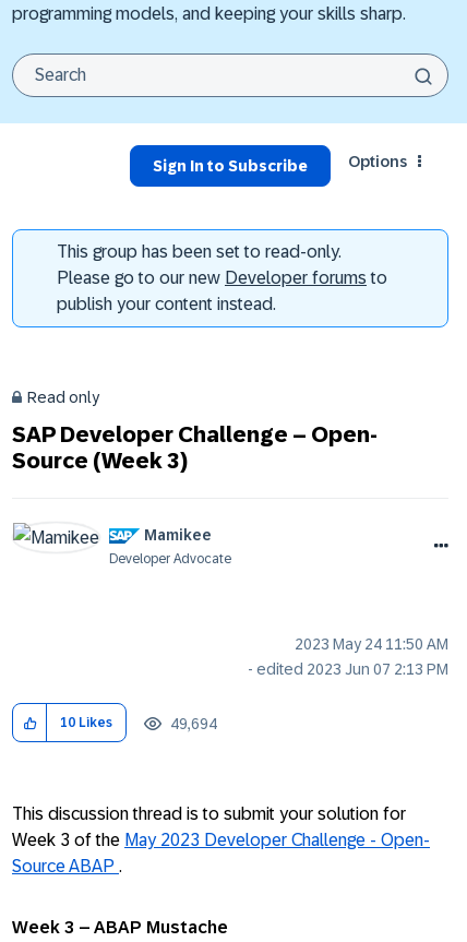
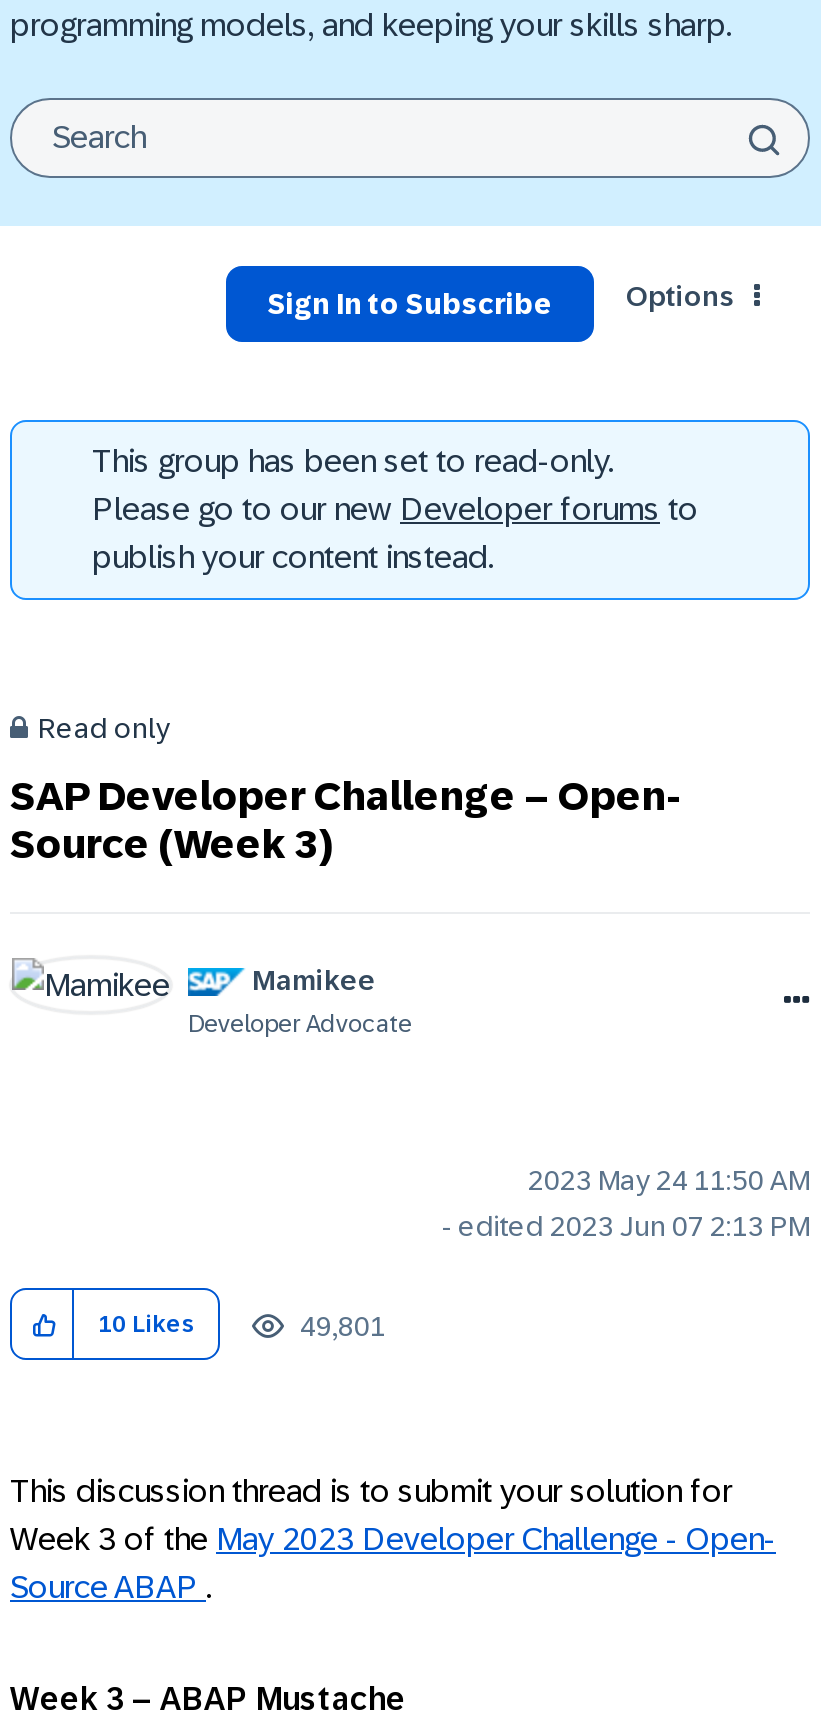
- 49,694
+ 49,801
